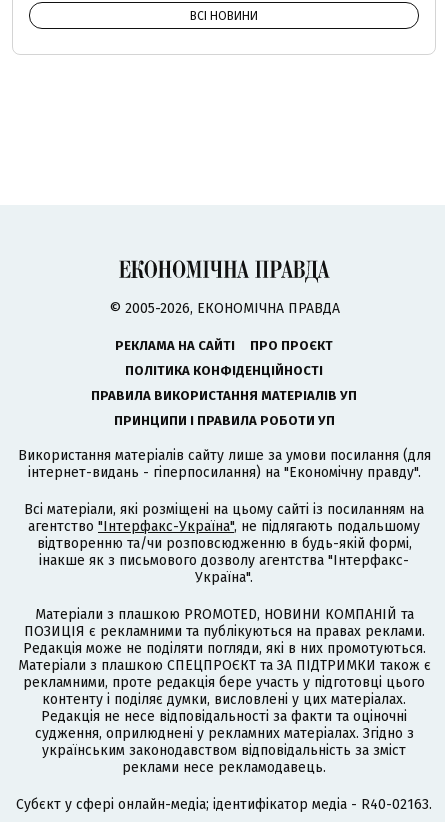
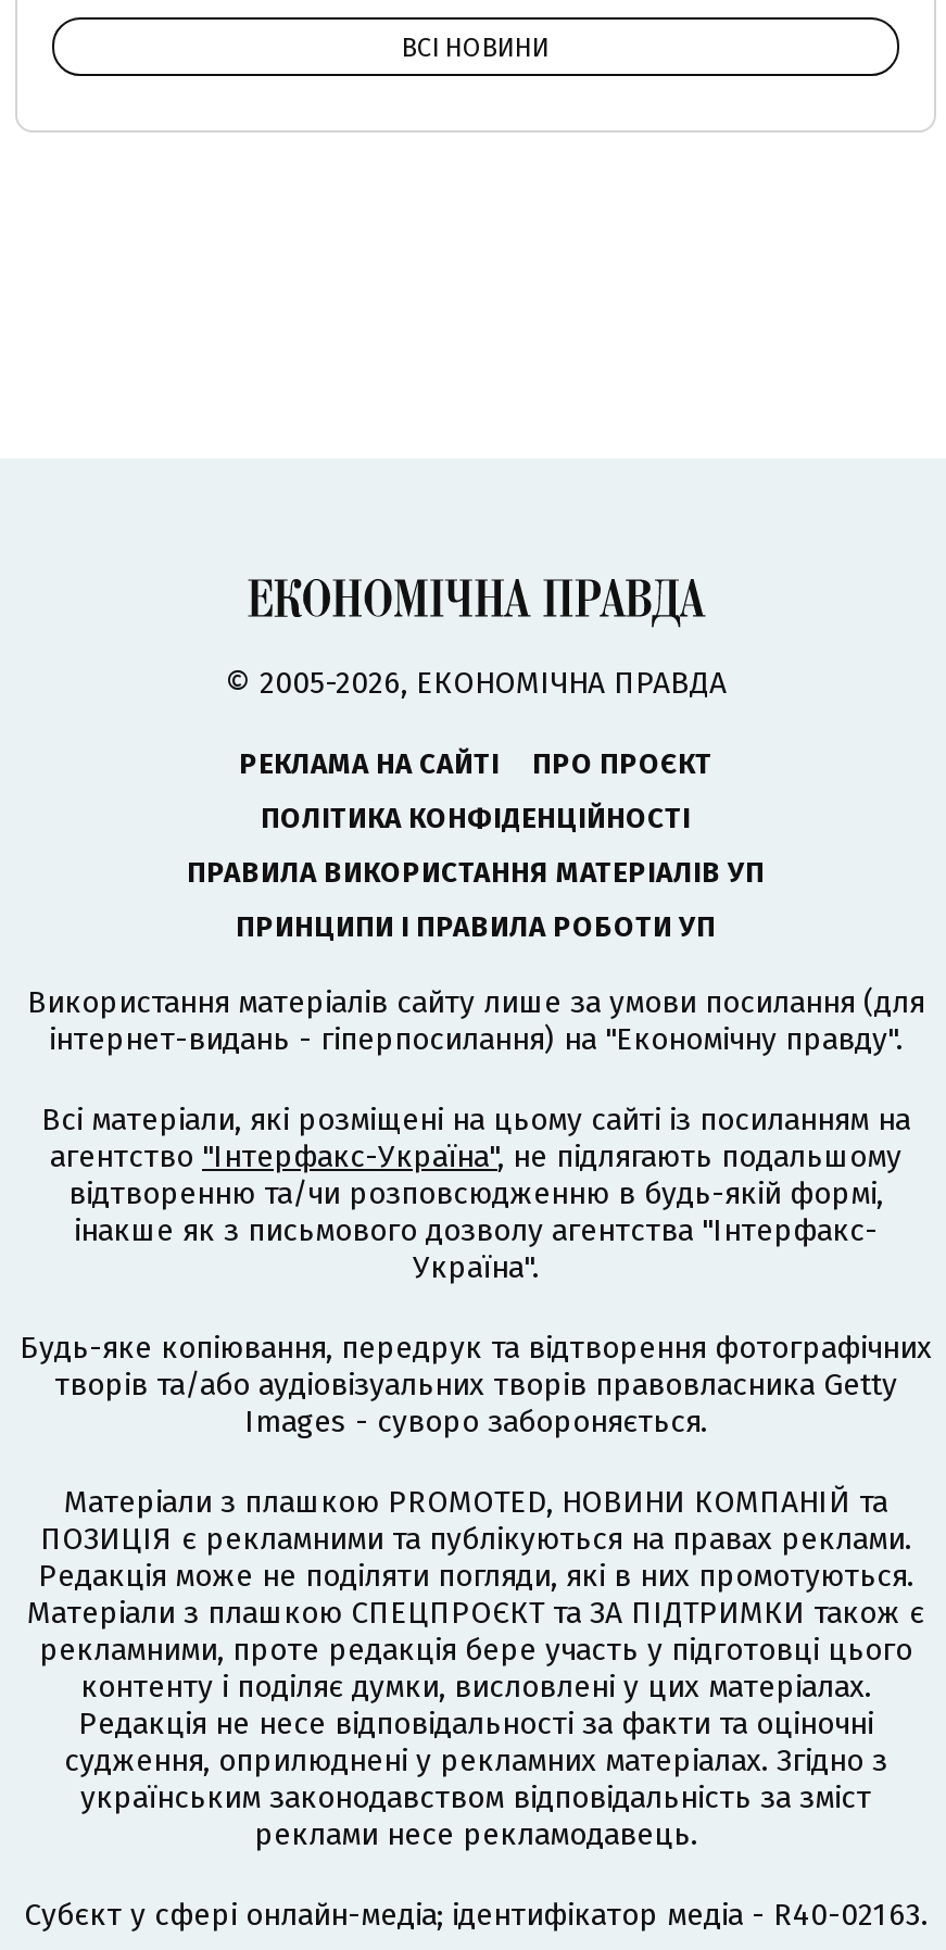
+ Будь-яке копіювання, передрук та відтворення фотографічних
+ творів та/або аудіовізуальних творів правовласника Getty
+ Images - суворо забороняється.
